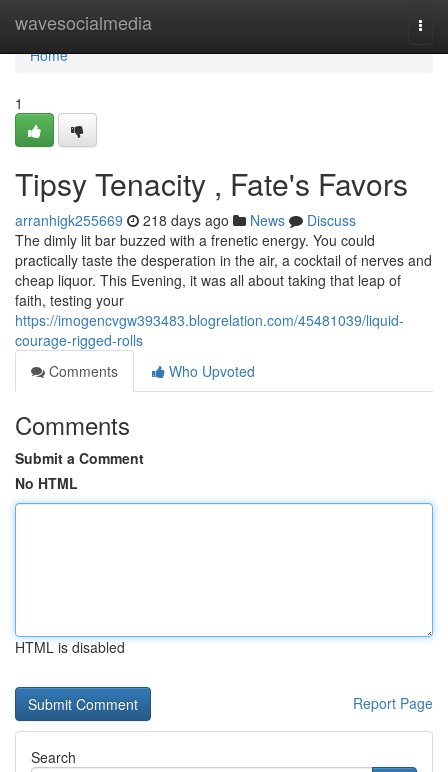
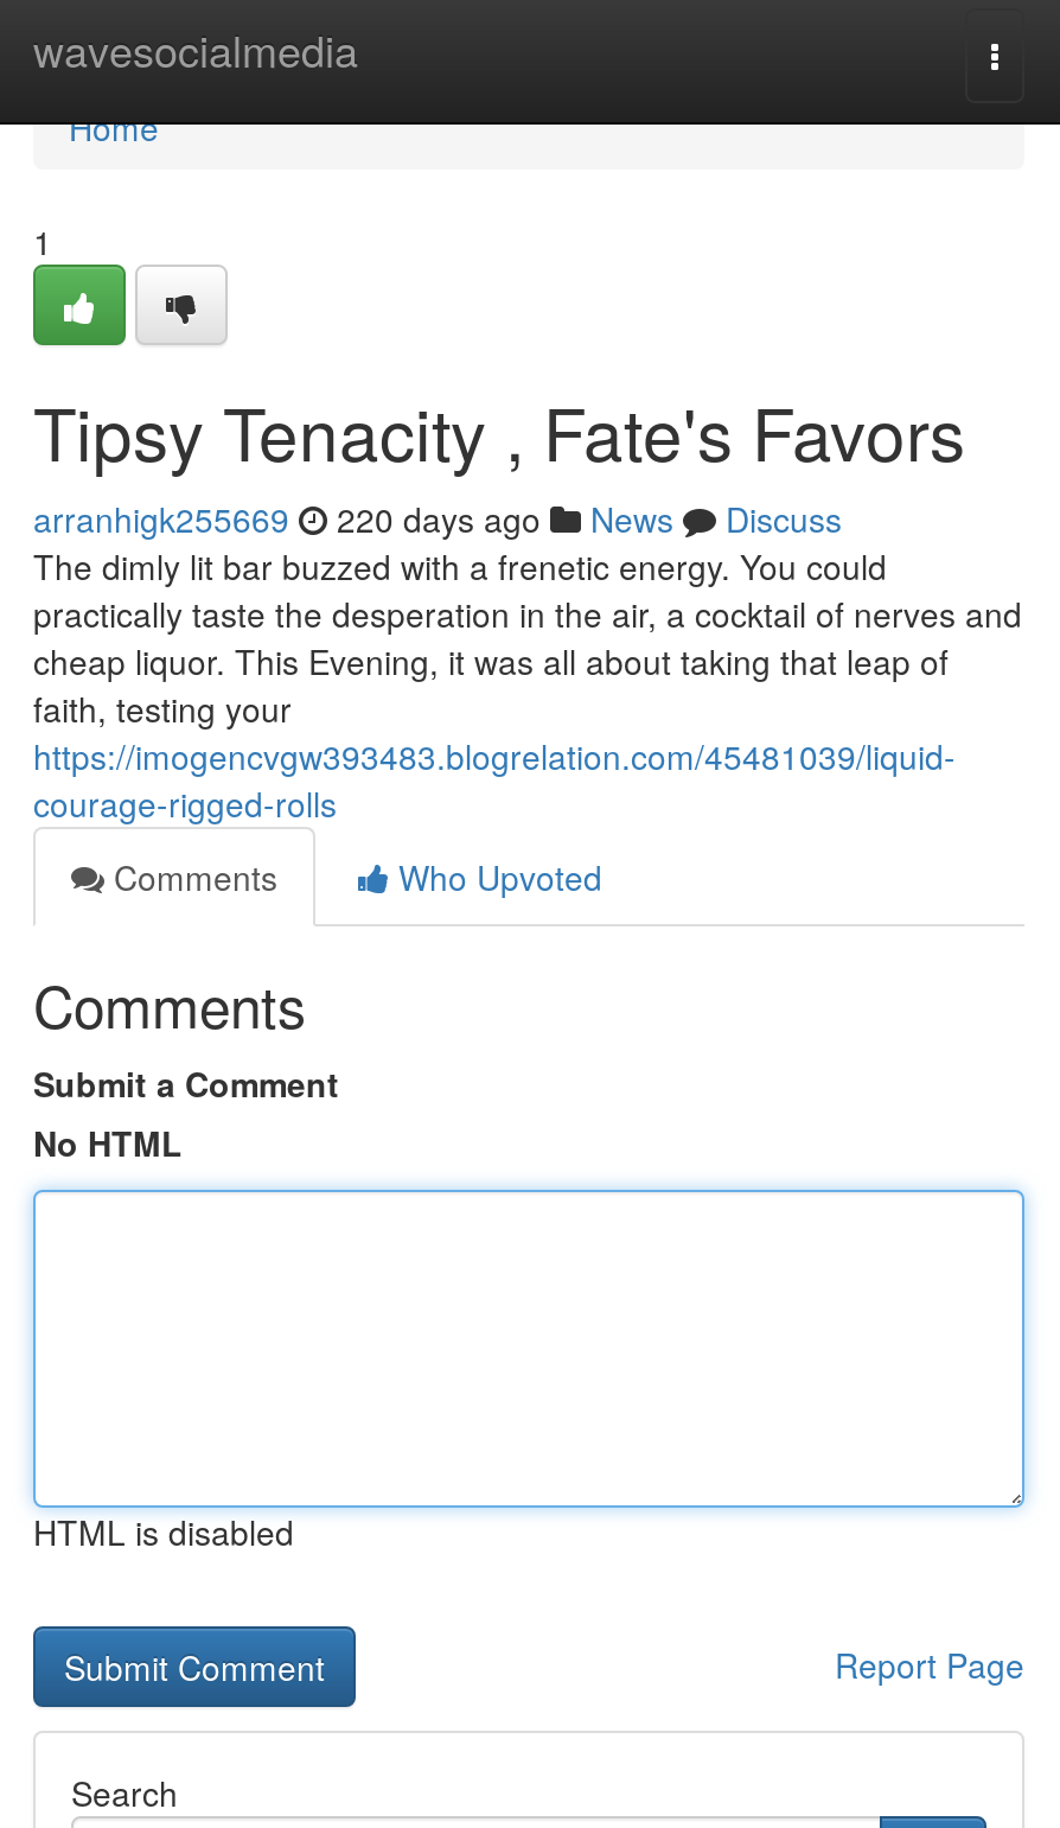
- arranhigk255669 218 days ago News Discuss
+ arranhigk255669 220 days ago News Discuss
